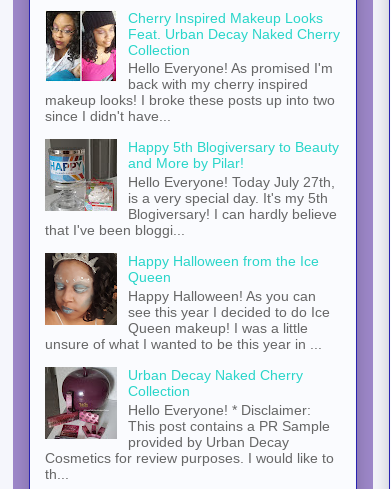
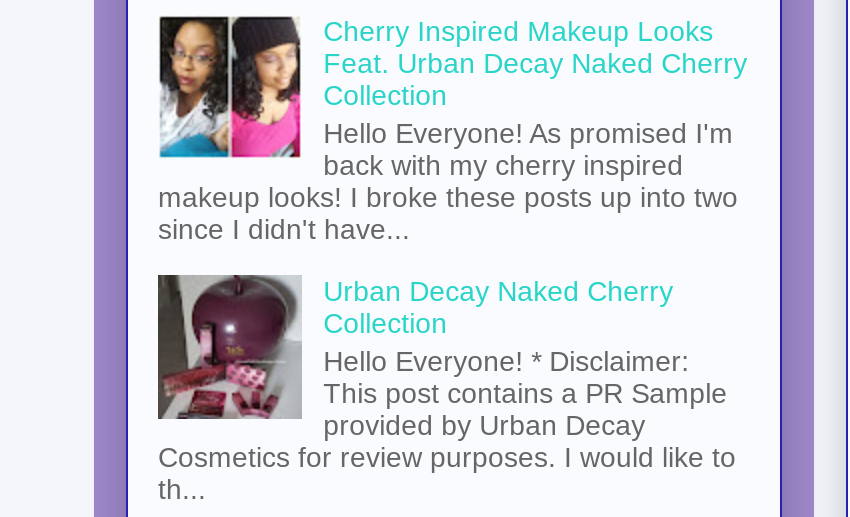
- [image]
- Happy 5th Blogiversary to Beauty
- and More by Pilar!
- Hello Everyone! Today July 27th,
- is a very special day. It's my 5th
- Blogiversary! I can hardly believe
- that I've been bloggi...
- Happy Halloween from the Ice
- Queen
- Happy Halloween! As you can
- see this year I decided to do Ice
- Queen makeup! I was a little
- unsure of what I wanted to be this year in ...

- [image]
